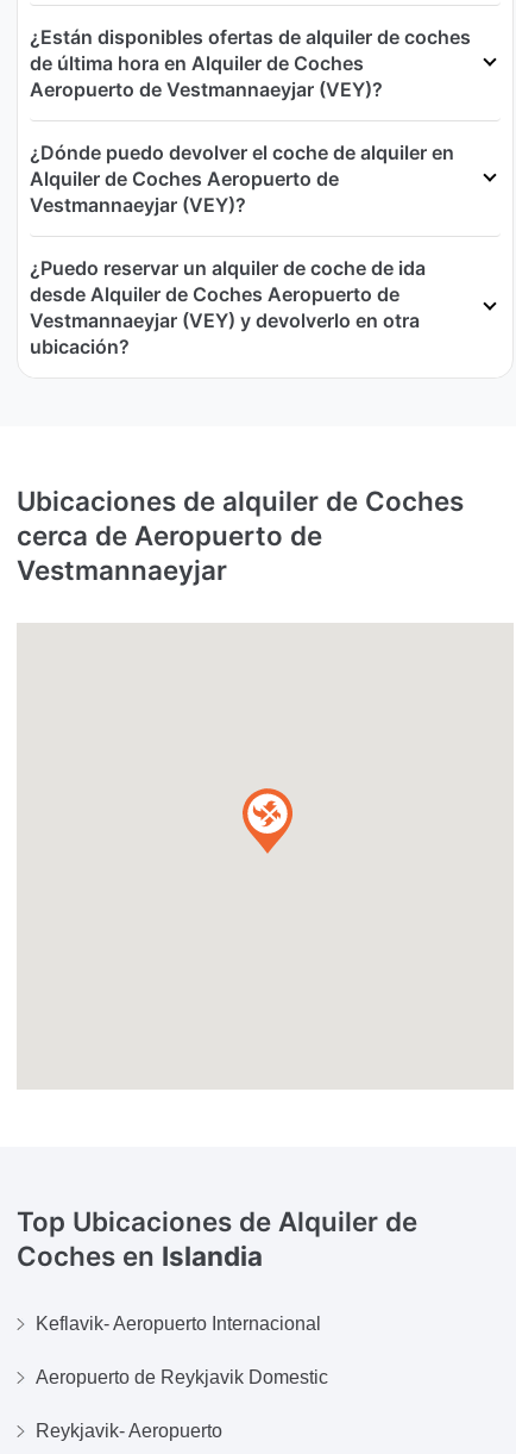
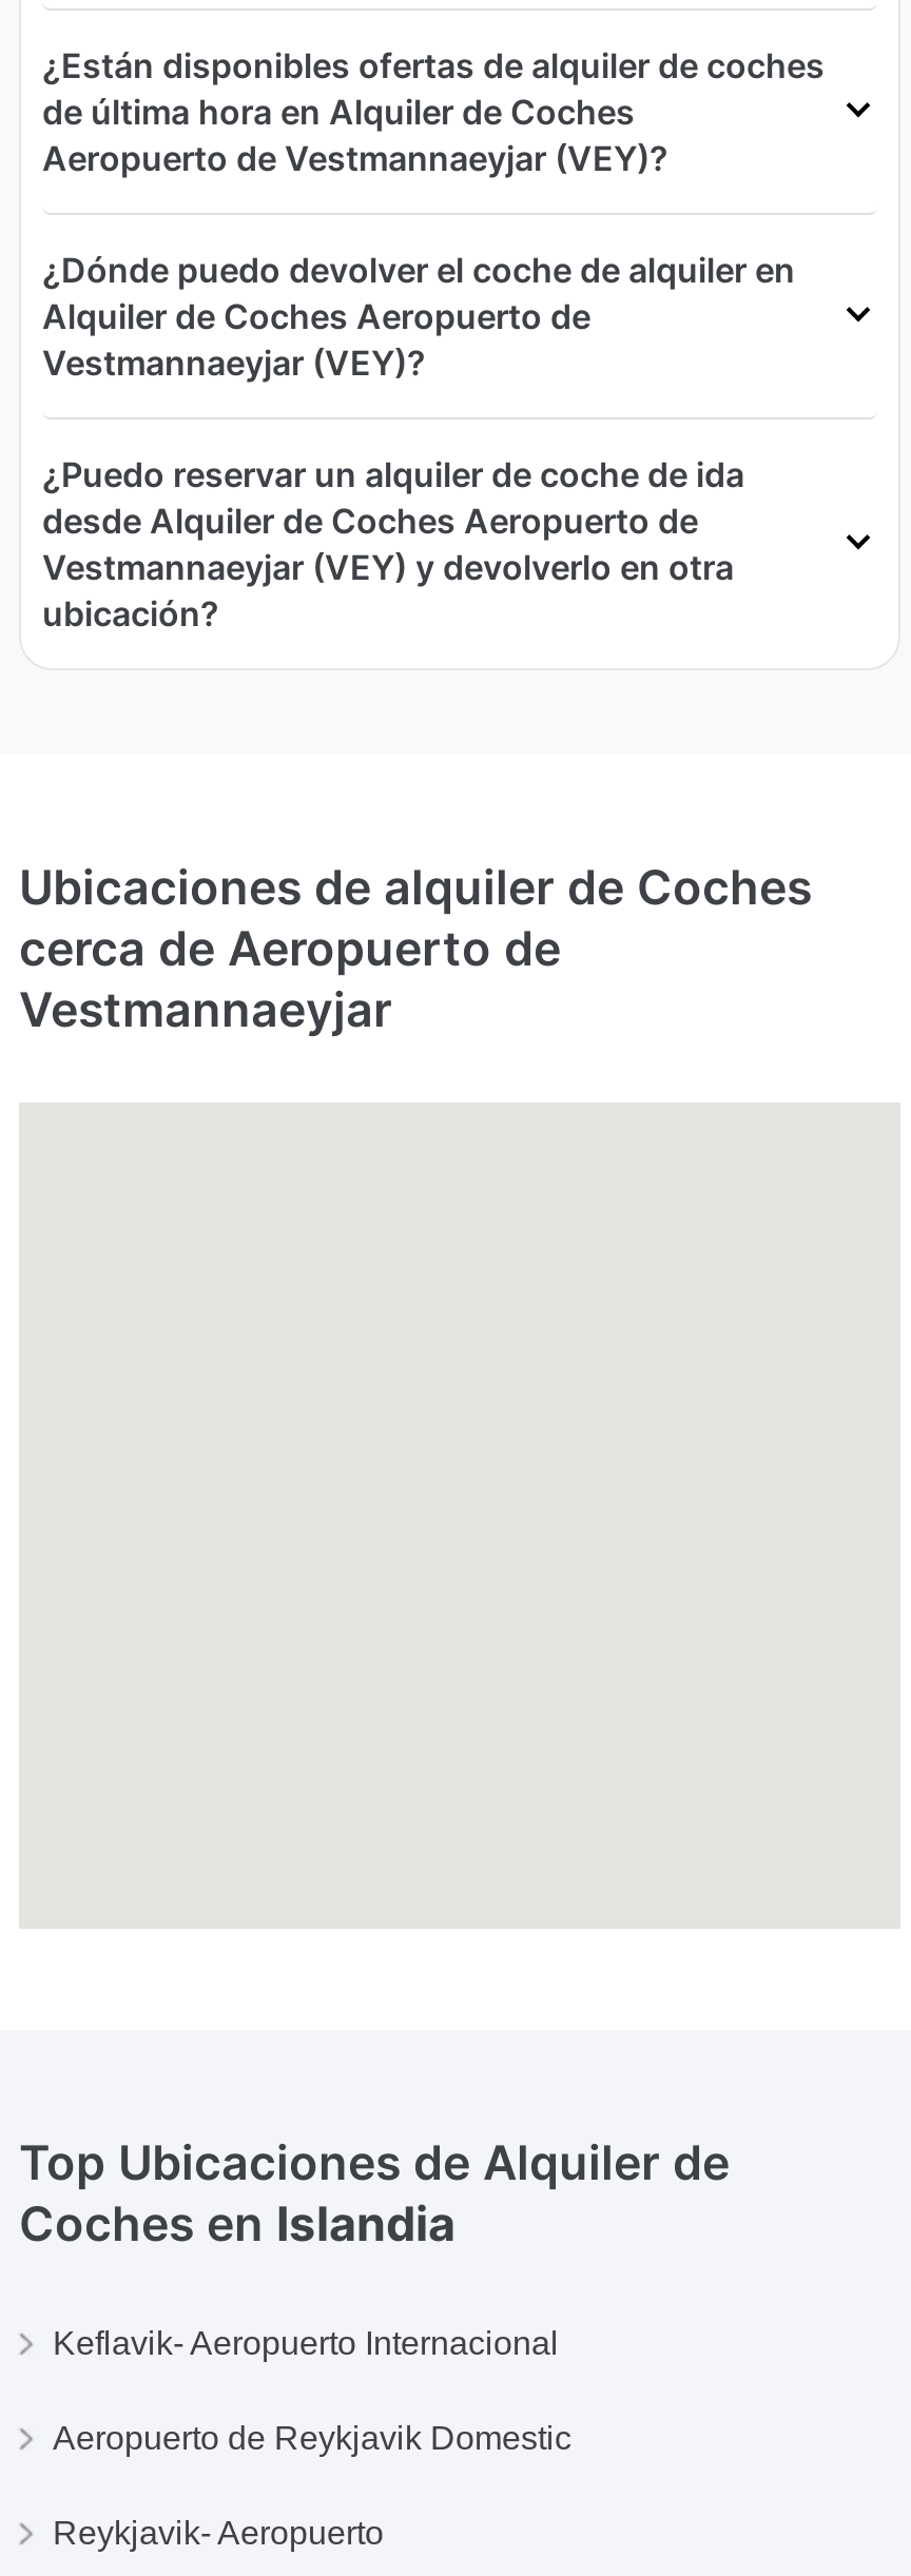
- [image]
